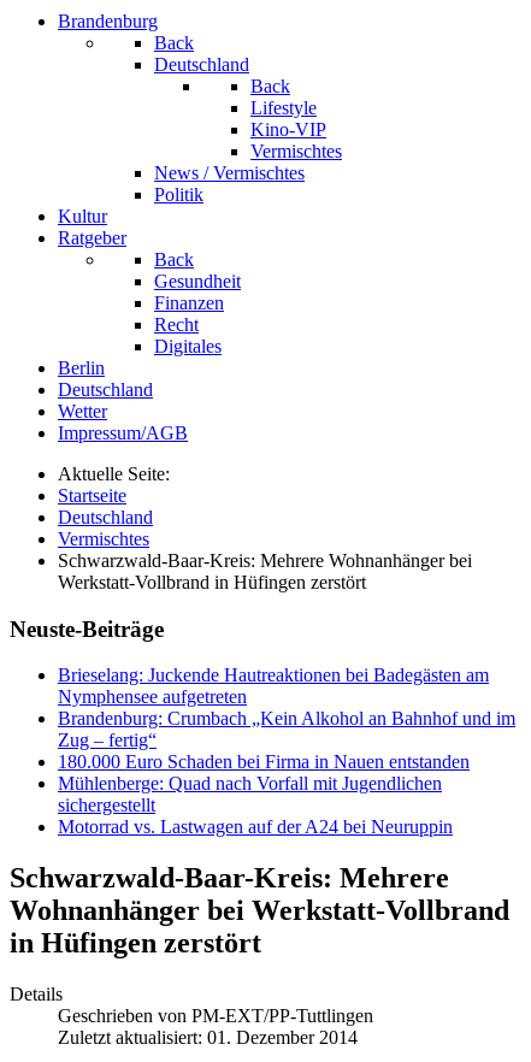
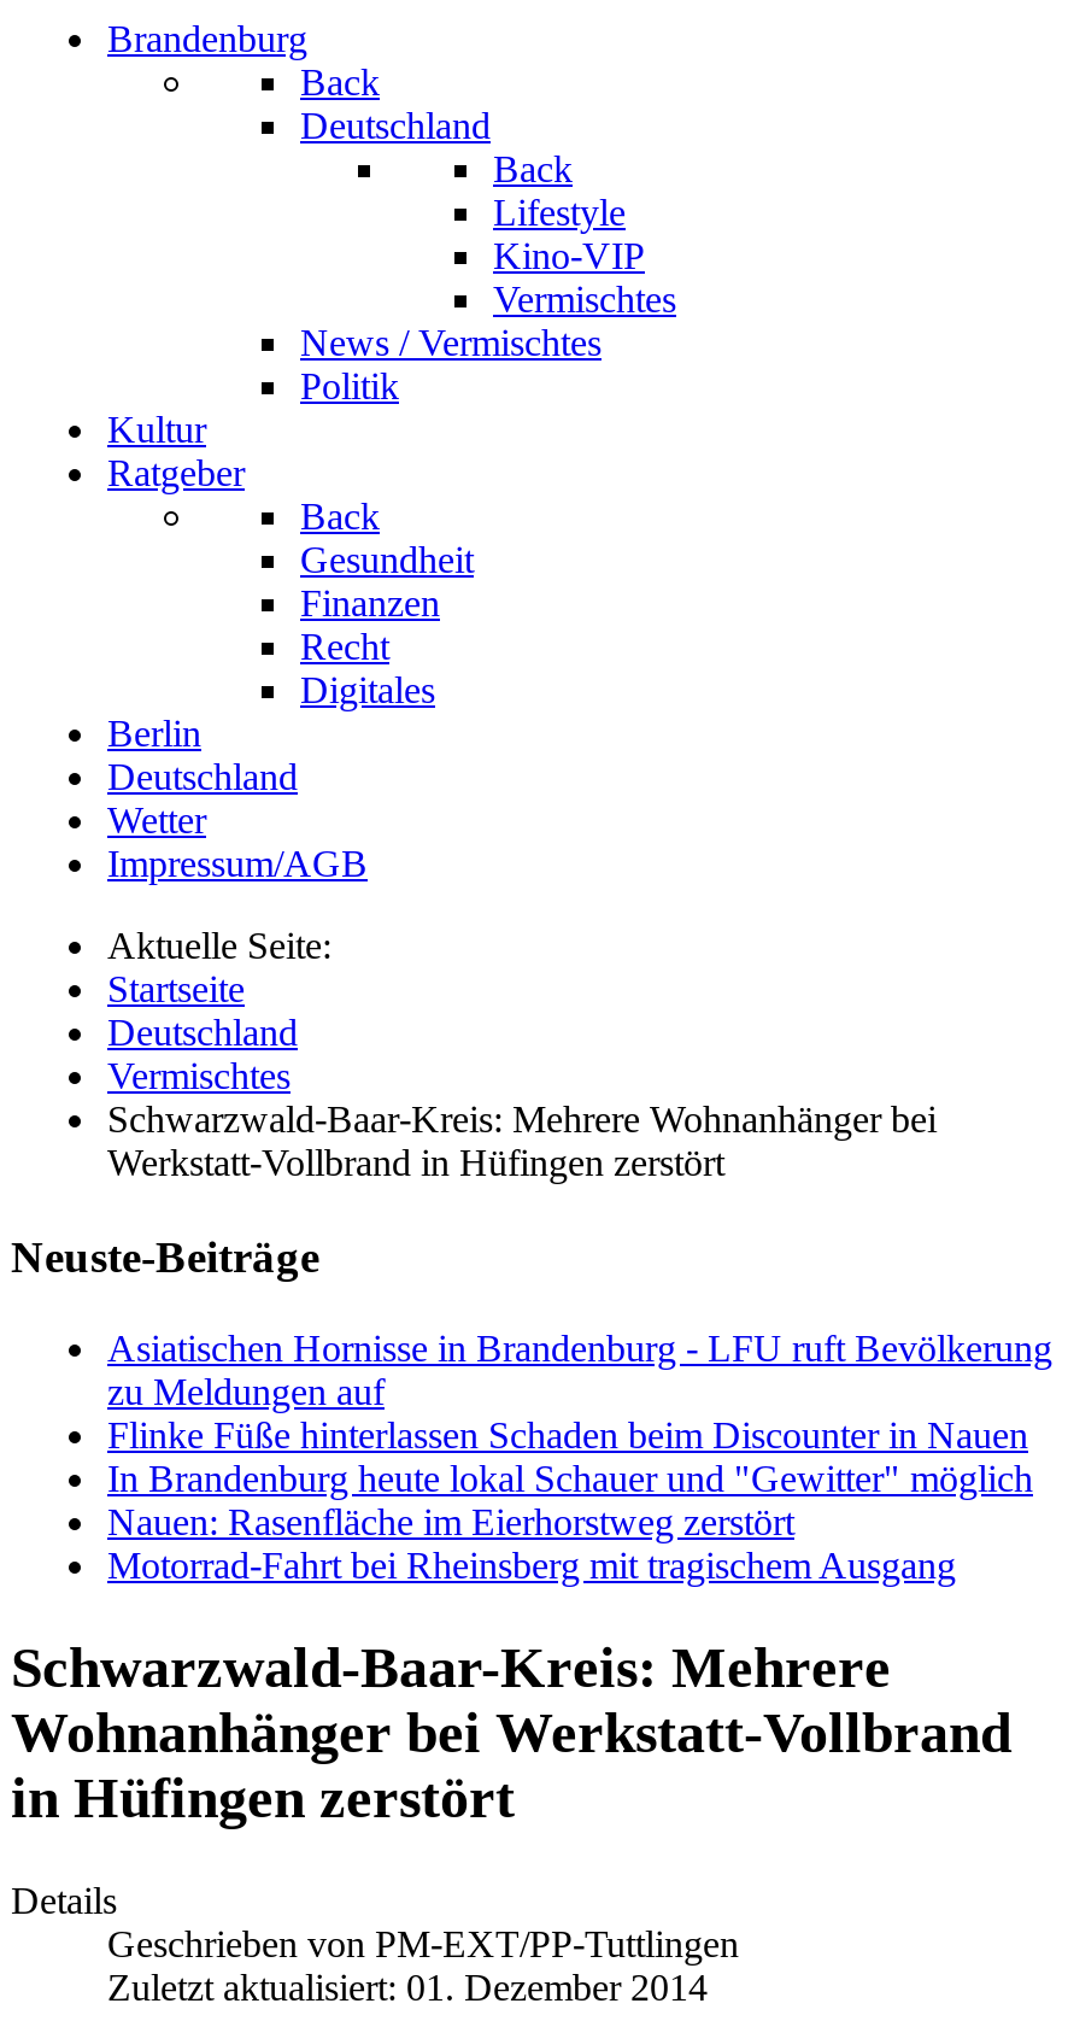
- Brieselang: Juckende Hautreaktionen bei Badegästen am
- Nymphensee aufgetreten
- Brandenburg: Crumbach „Kein Alkohol an Bahnhof und im
- Zug – fertig“
- 180.000 Euro Schaden bei Firma in Nauen entstanden
- Mühlenberge: Quad nach Vorfall mit Jugendlichen
- sichergestellt
- Motorrad vs. Lastwagen auf der A24 bei Neuruppin
+ Asiatischen Hornisse in Brandenburg - LFU ruft Bevölkerung
+ zu Meldungen auf
+ Flinke Füße hinterlassen Schaden beim Discounter in Nauen
+ In Brandenburg heute lokal Schauer und "Gewitter" möglich
+ Nauen: Rasenfläche im Eierhorstweg zerstört
+ Motorrad-Fahrt bei Rheinsberg mit tragischem Ausgang
